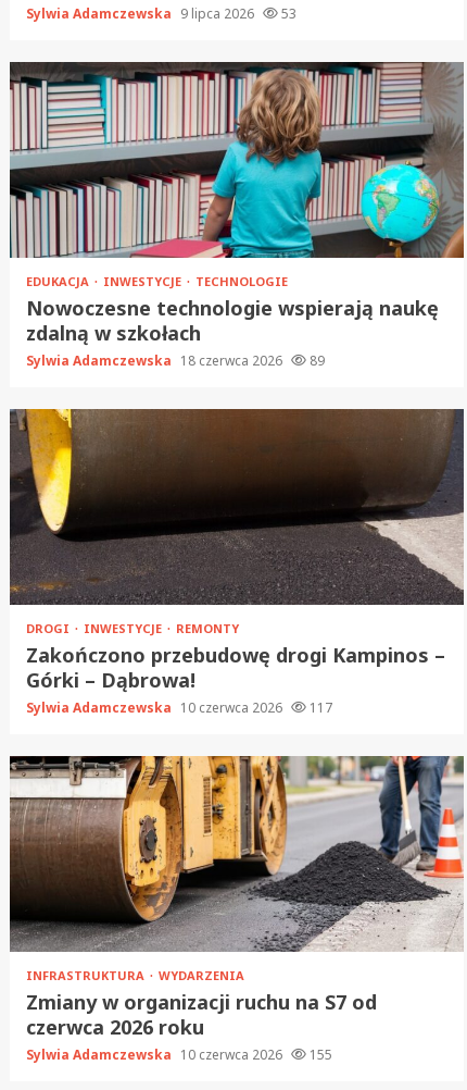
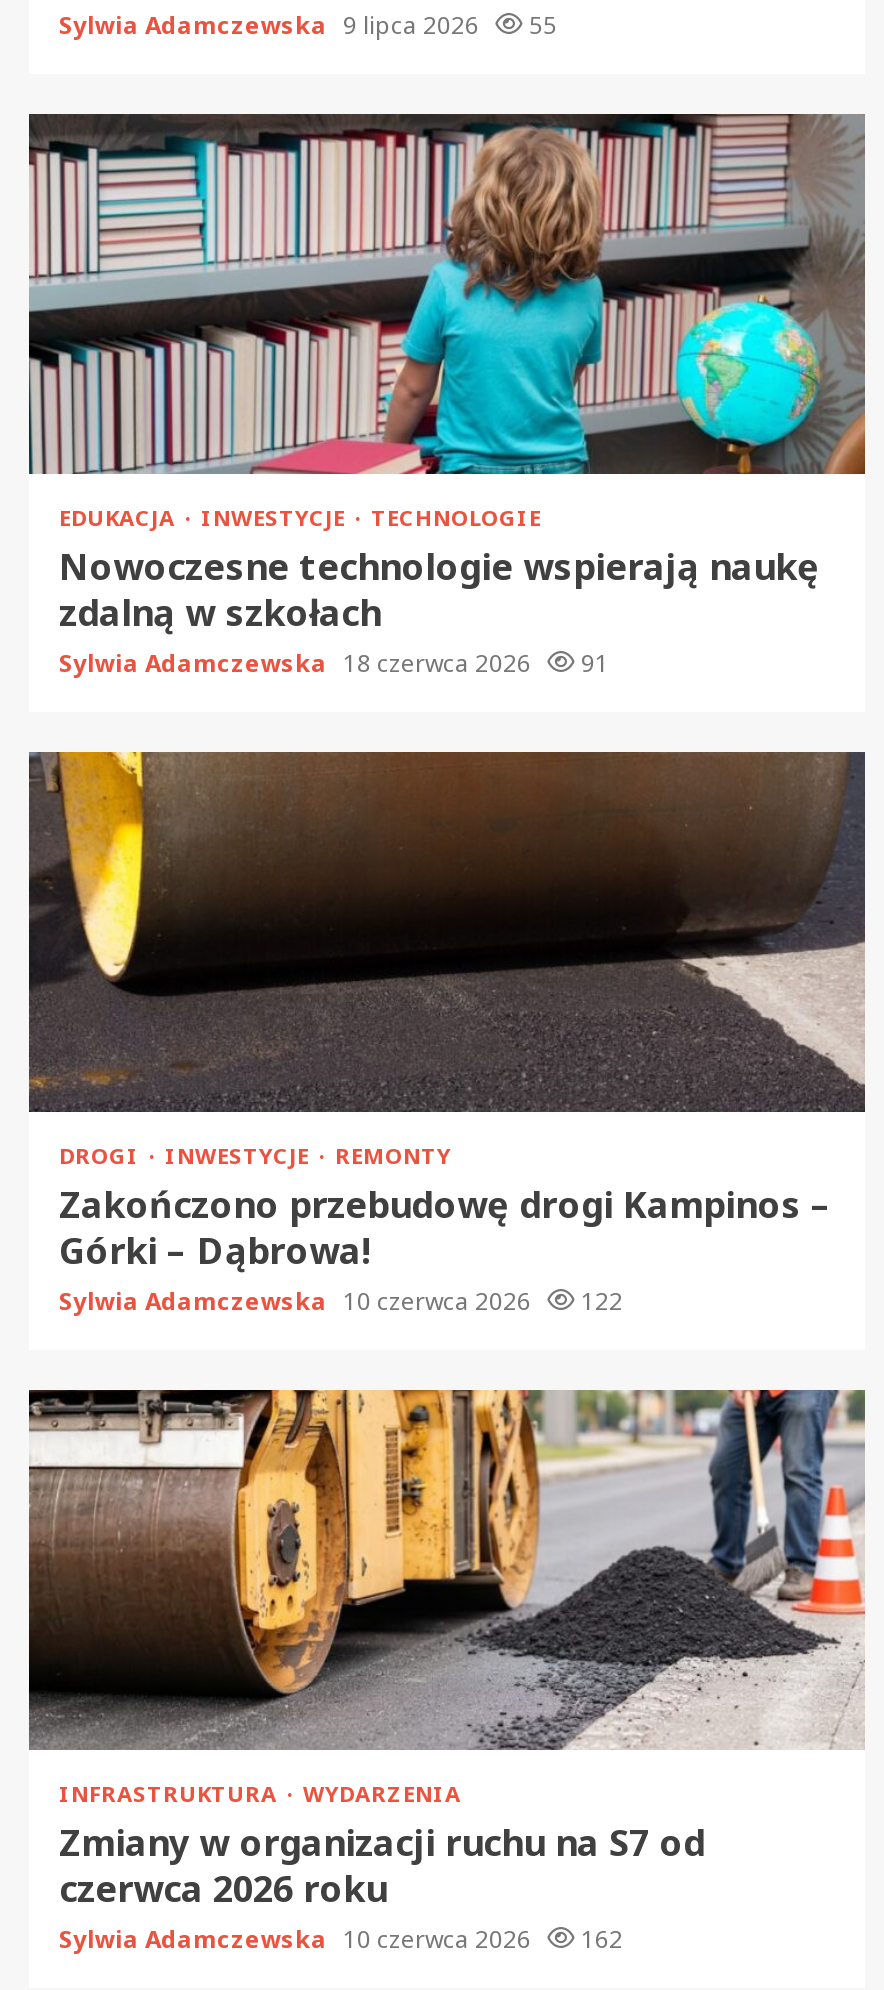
- Sylwia Adamczewska 9 lipca 2026 53
+ Sylwia Adamczewska 9 lipca 2026 55

- Sylwia Adamczewska 18 czerwca 2026 89
+ Sylwia Adamczewska 18 czerwca 2026 91

- Sylwia Adamczewska 10 czerwca 2026 117
+ Sylwia Adamczewska 10 czerwca 2026 122

- Sylwia Adamczewska 10 czerwca 2026 155
+ Sylwia Adamczewska 10 czerwca 2026 162
